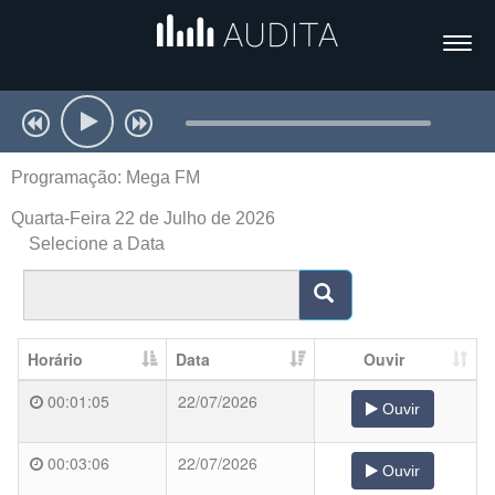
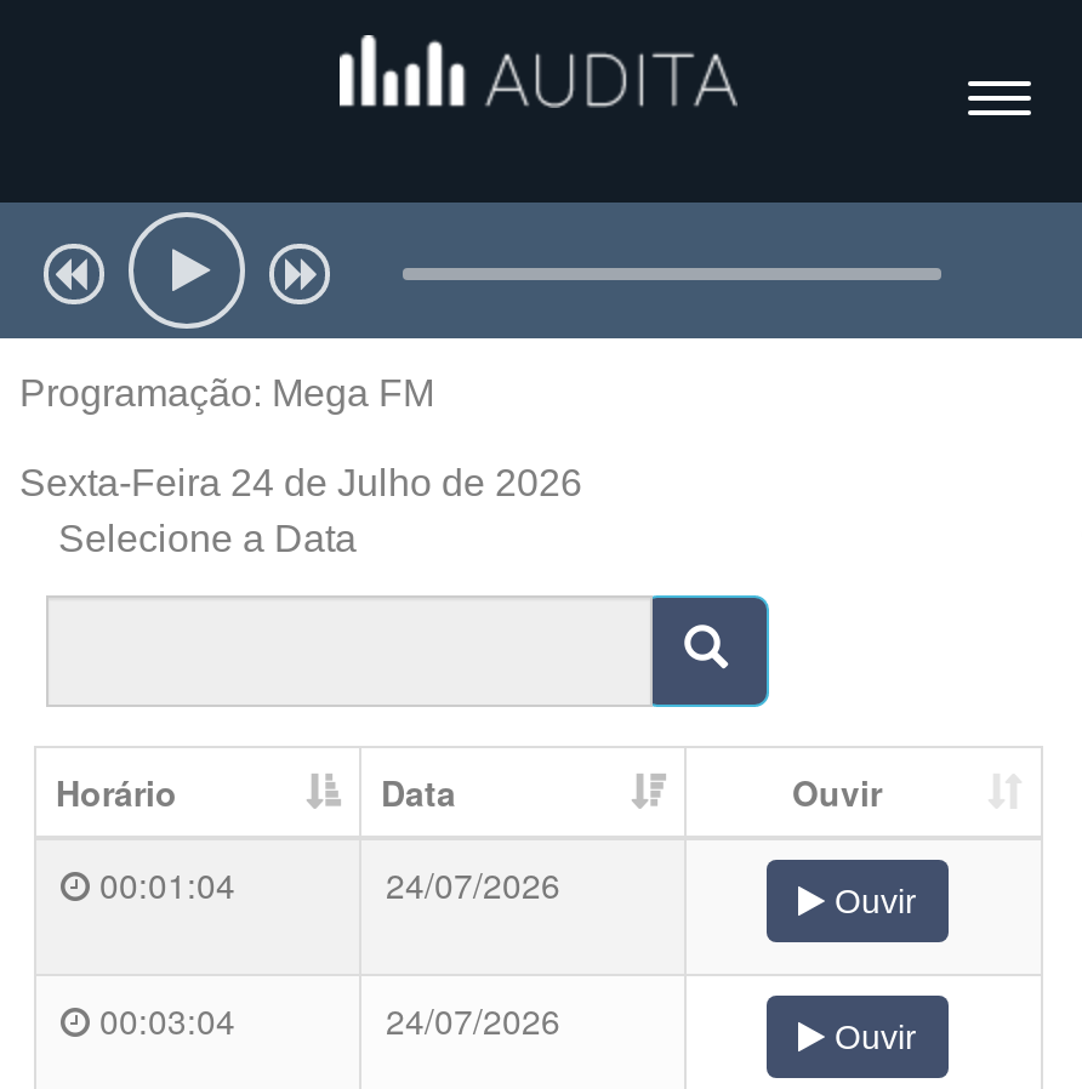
- Quarta-Feira 22 de Julho de 2026
+ Sexta-Feira 24 de Julho de 2026

- 00:01:05
+ 00:01:04

- 22/07/2026
+ 24/07/2026

- 00:03:06
+ 00:03:04

- 22/07/2026
+ 24/07/2026
